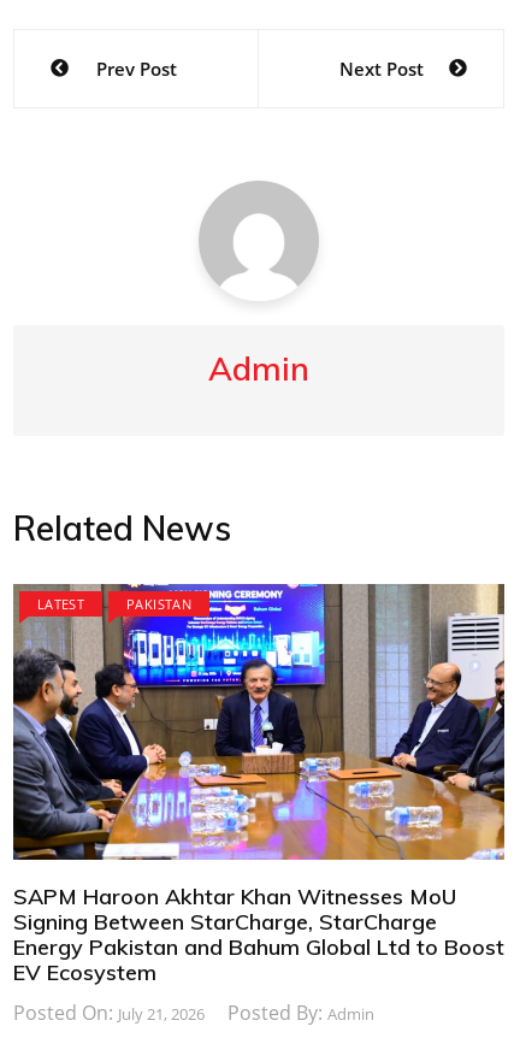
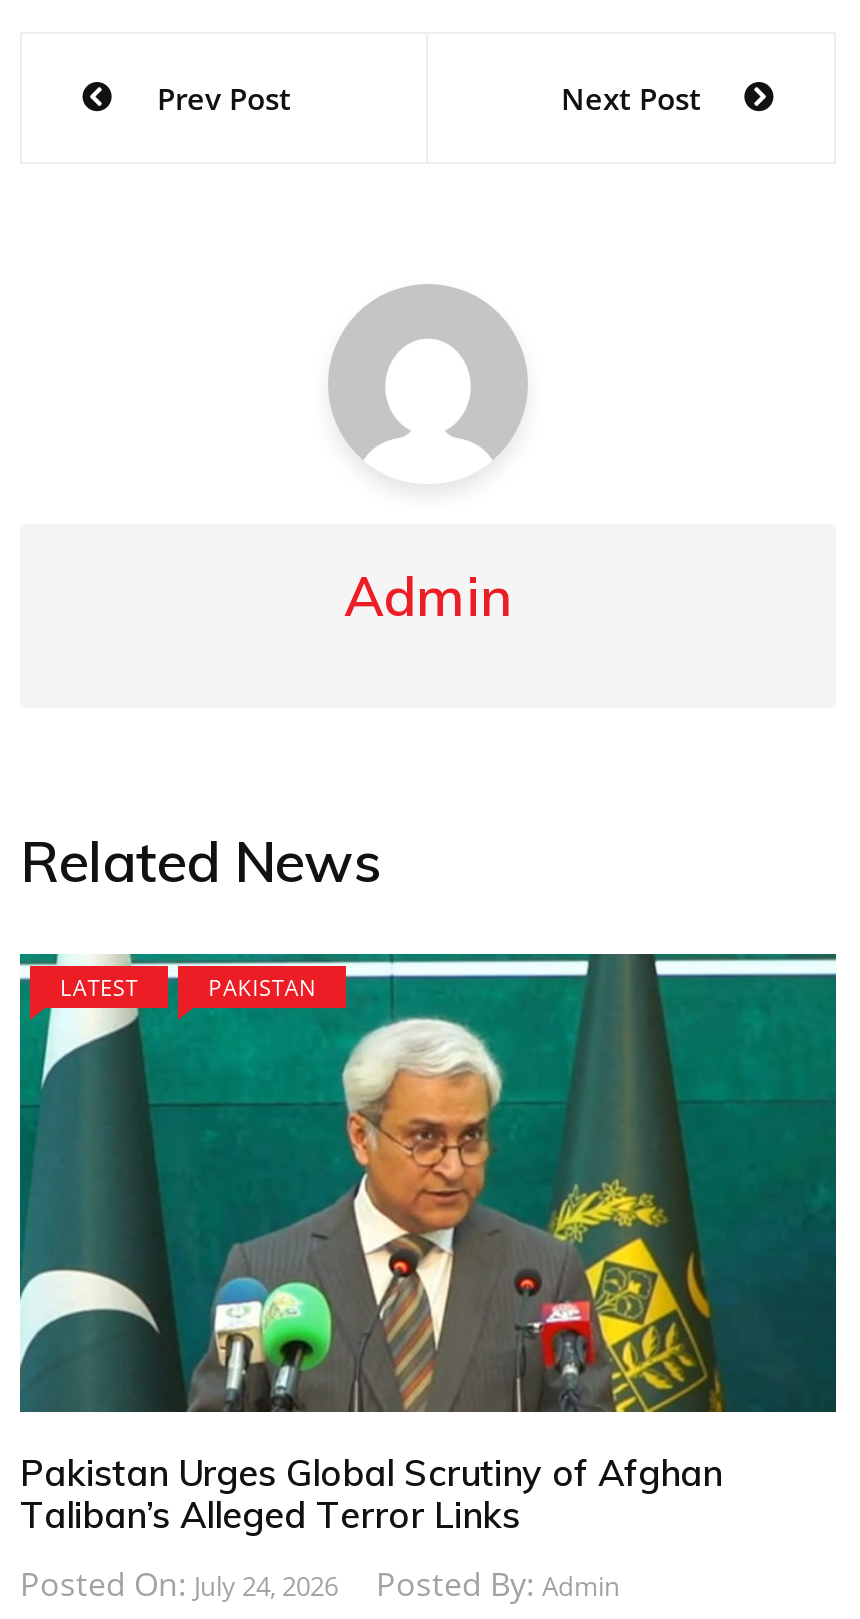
- [image]
- SAPM Haroon Akhtar Khan Witnesses MoU
- Signing Between StarCharge, StarCharge
- Energy Pakistan and Bahum Global Ltd to Boost
- EV Ecosystem
+ [image]
+ Pakistan Urges Global Scrutiny of Afghan
+ Taliban’s Alleged Terror Links

- Posted On: July 21, 2026
+ Posted On: July 24, 2026
